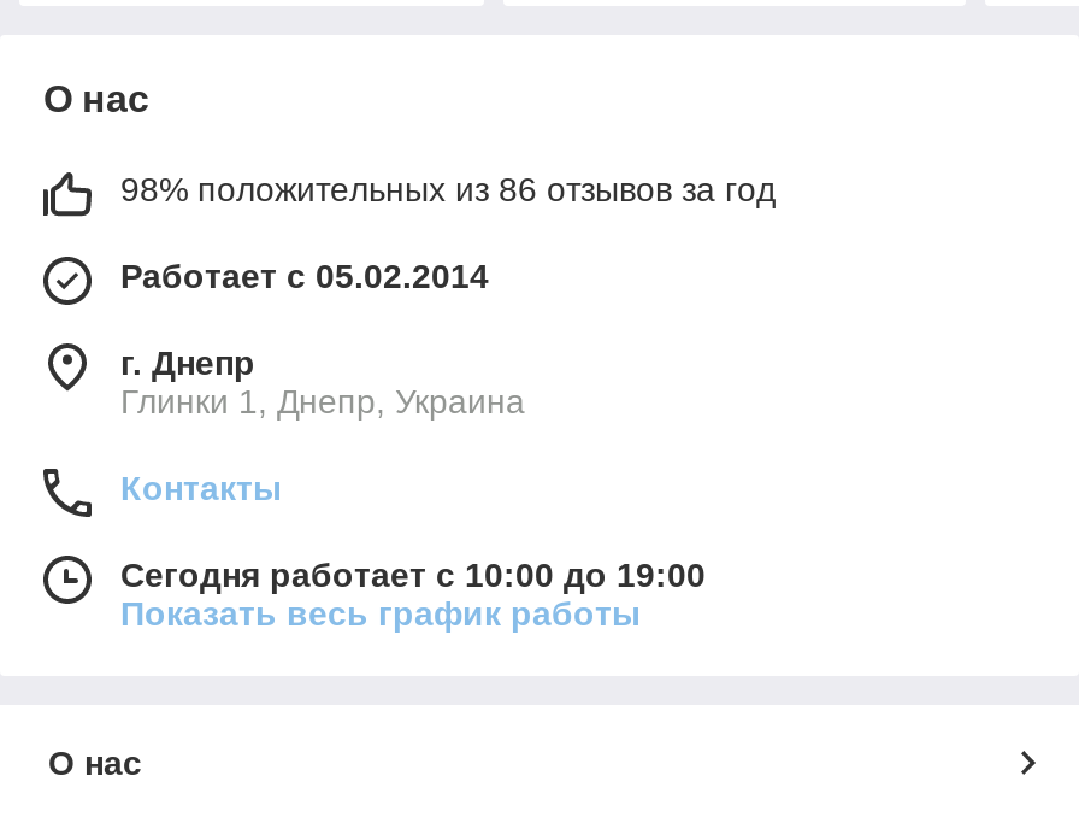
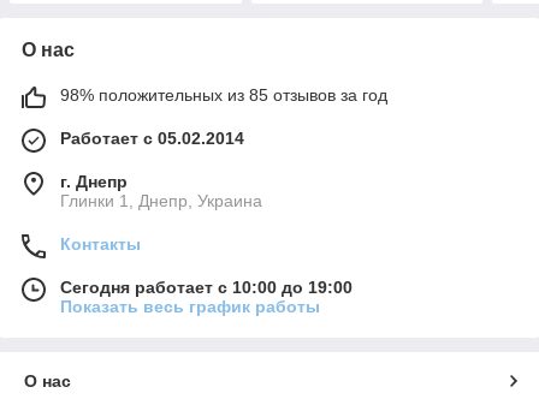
- 98% положительных из 86 отзывов за год
+ 98% положительных из 85 отзывов за год
